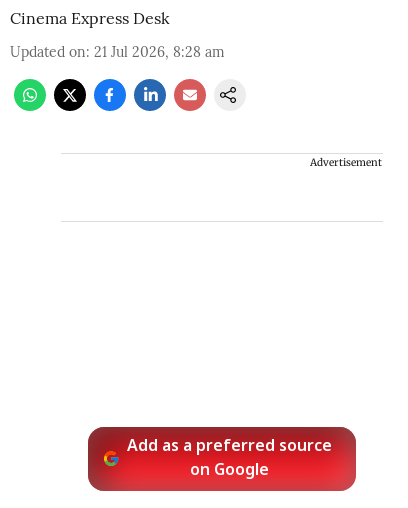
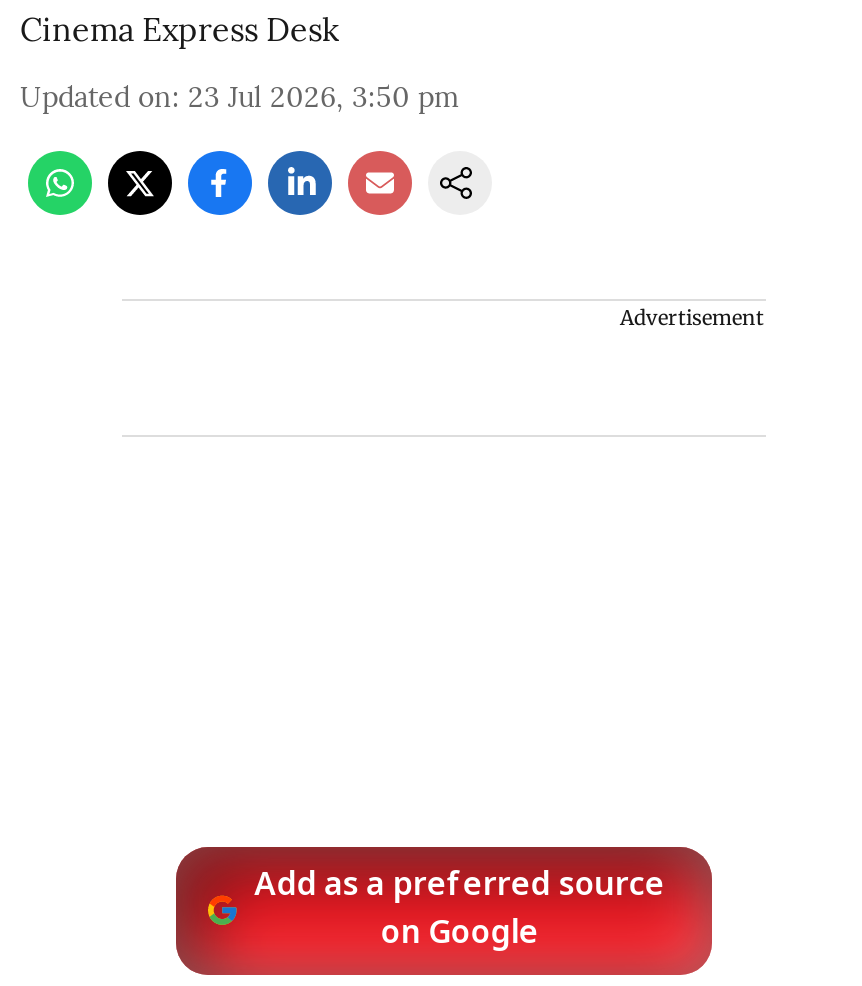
- Updated on: 21 Jul 2026, 8:28 am
+ Updated on: 23 Jul 2026, 3:50 pm
